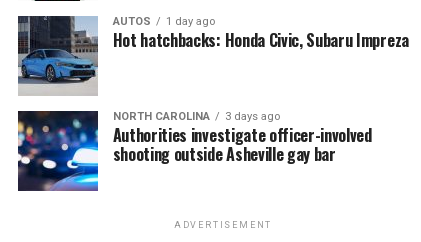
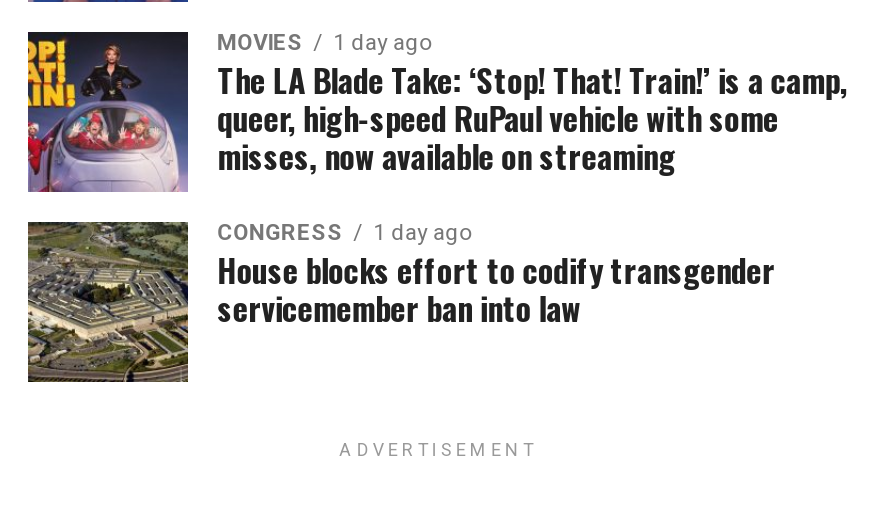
- [image]
- AUTOS
+ [image]
+ MOVIES

- Hot hatchbacks: Honda Civic, Subaru Impreza
+ The LA Blade Take: ‘Stop! That! Train!’ is a camp,
+ queer, high-speed RuPaul vehicle with some
+ misses, now available on streaming

- [image]
- NORTH CAROLINA
- 3 days ago
- Authorities investigate officer-involved
- shooting outside Asheville gay bar
+ [image]
+ CONGRESS
+ 1 day ago
+ House blocks effort to codify transgender
+ servicemember ban into law
